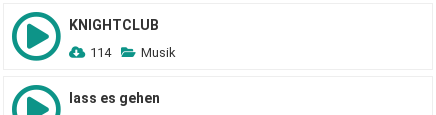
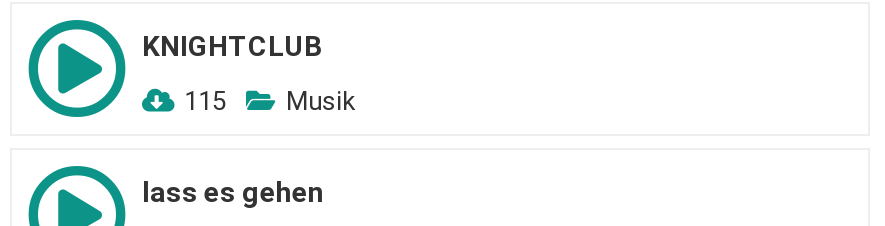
- 114 Musik
+ 115 Musik
